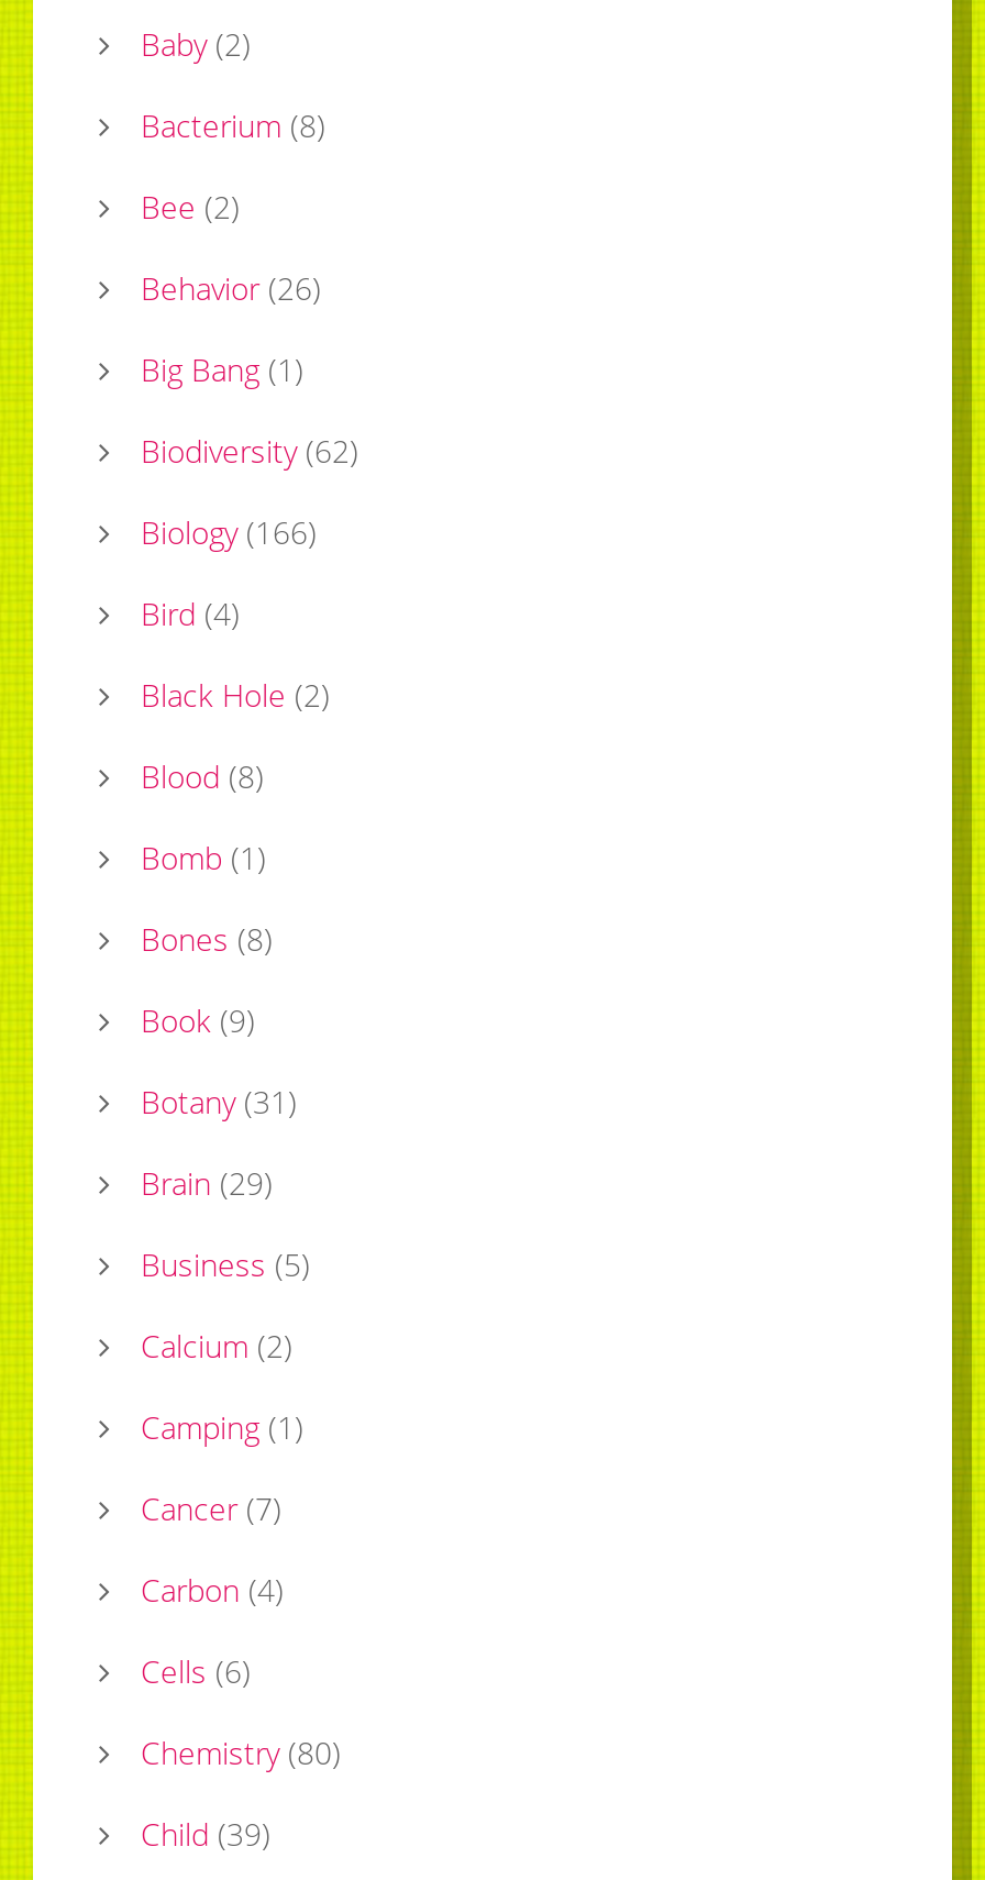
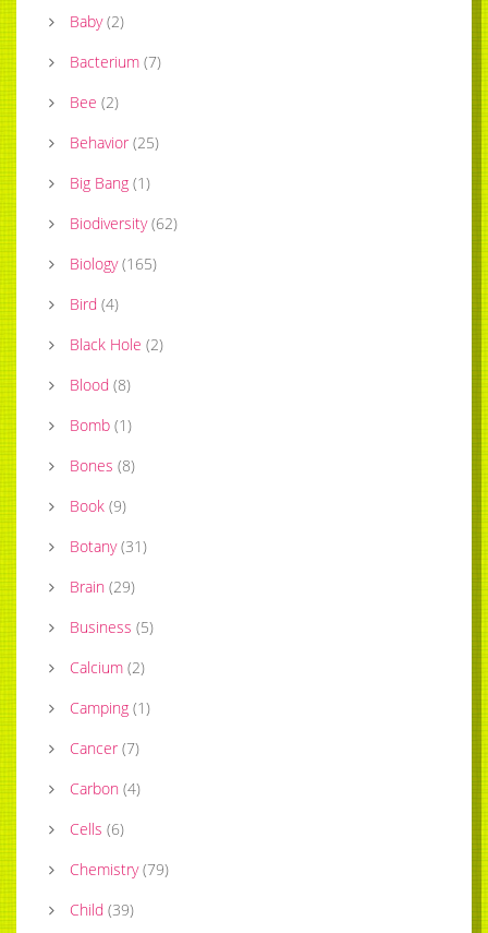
- Bacterium (8)
+ Bacterium (7)

- Behavior (26)
+ Behavior (25)

- Biology (166)
+ Biology (165)

- Chemistry (80)
+ Chemistry (79)
